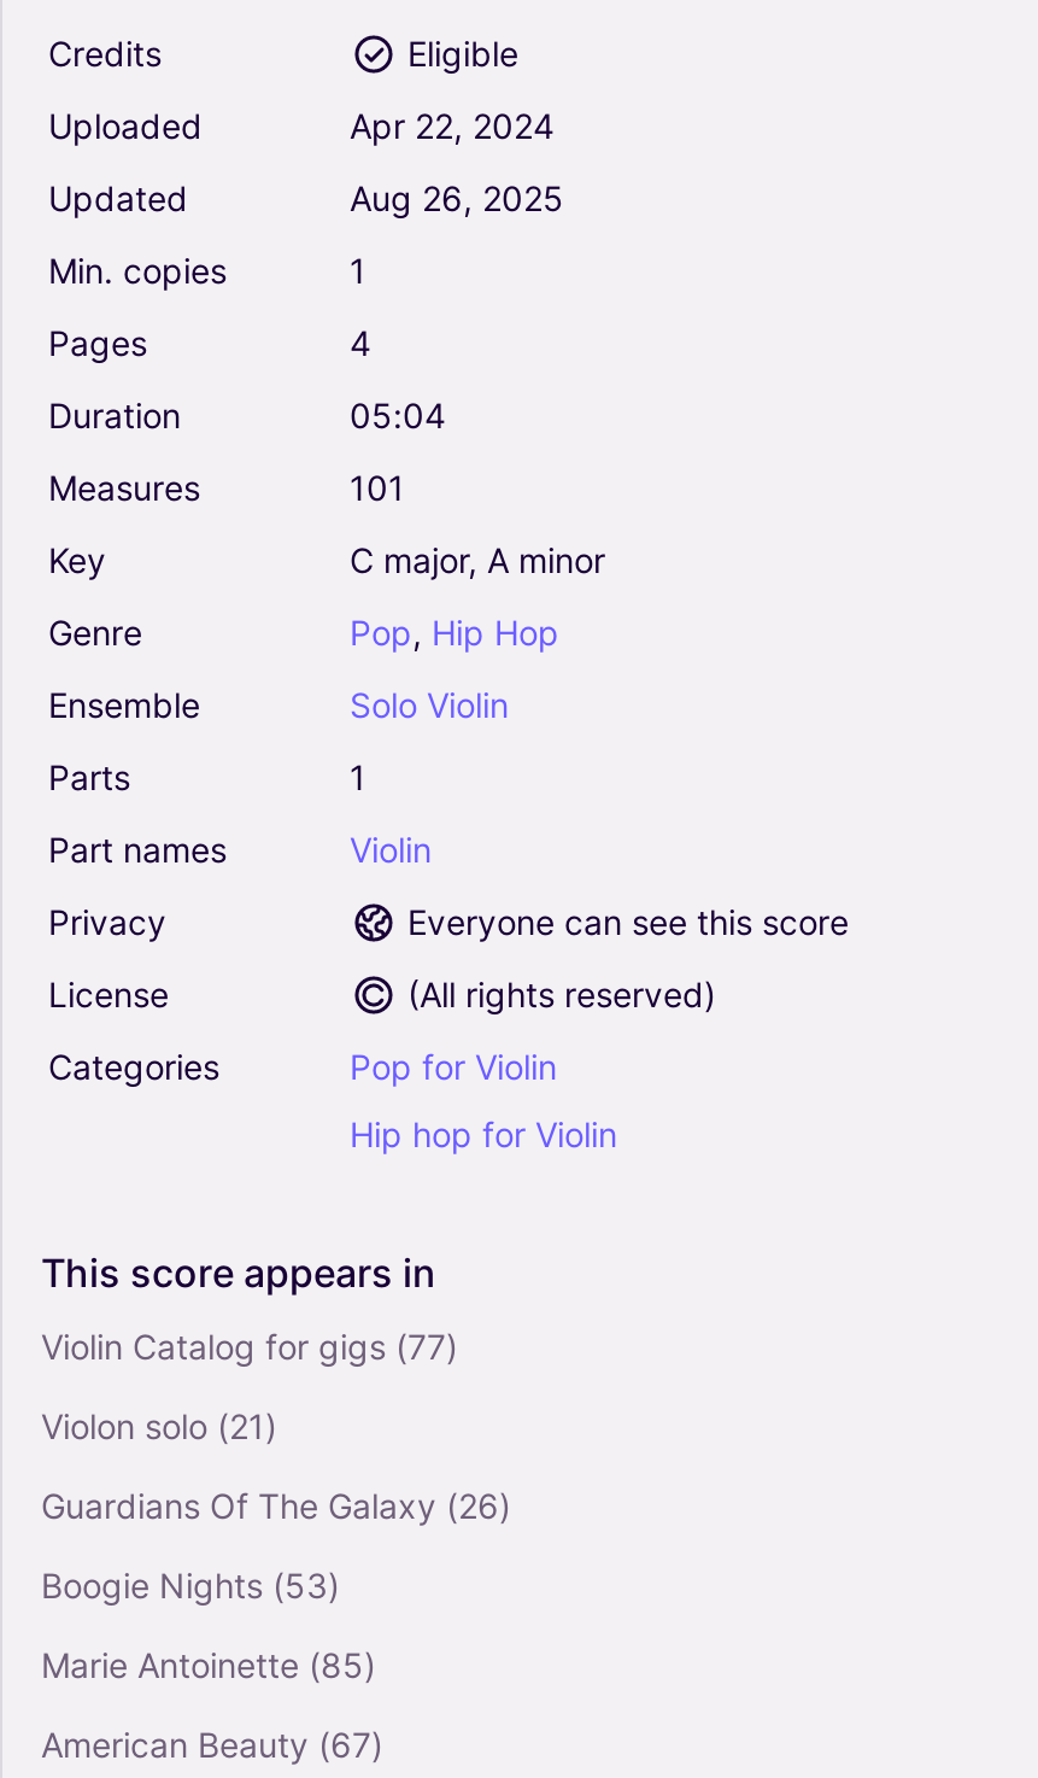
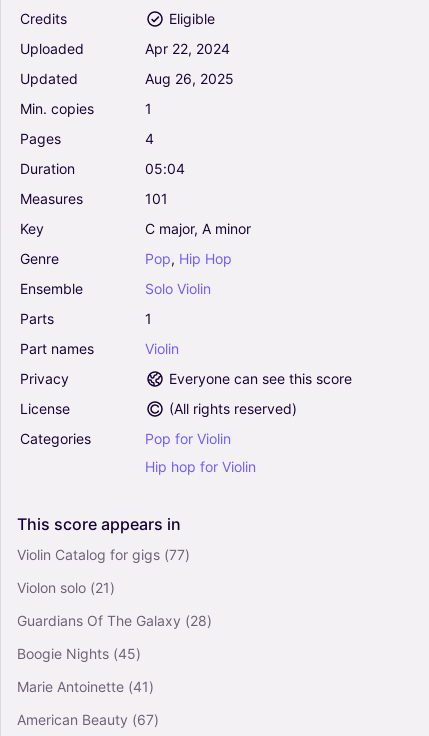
- Guardians Of The Galaxy (26)
+ Guardians Of The Galaxy (28)

- Boogie Nights (53)
+ Boogie Nights (45)

- Marie Antoinette (85)
+ Marie Antoinette (41)
